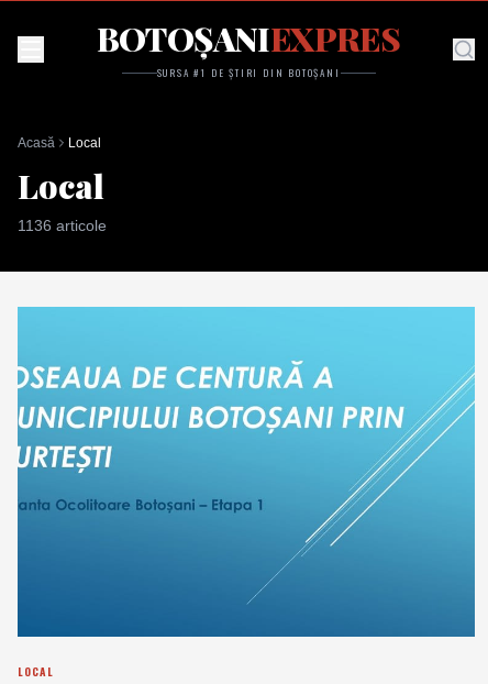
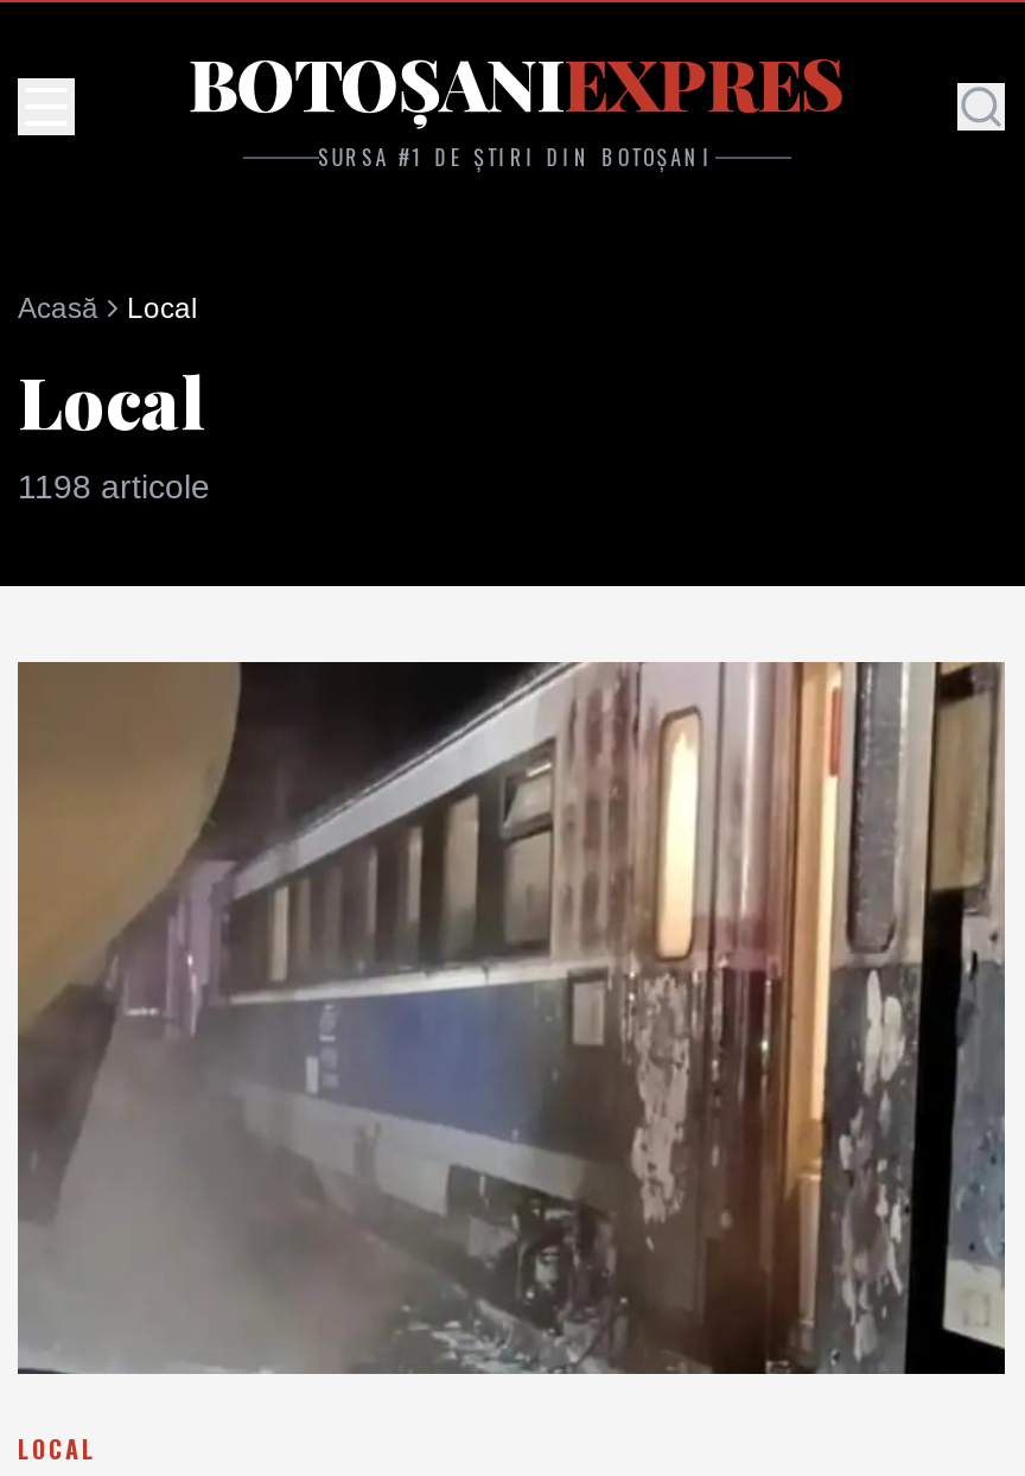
- 1136 articole
+ 1198 articole

- [image]
+ [image]
